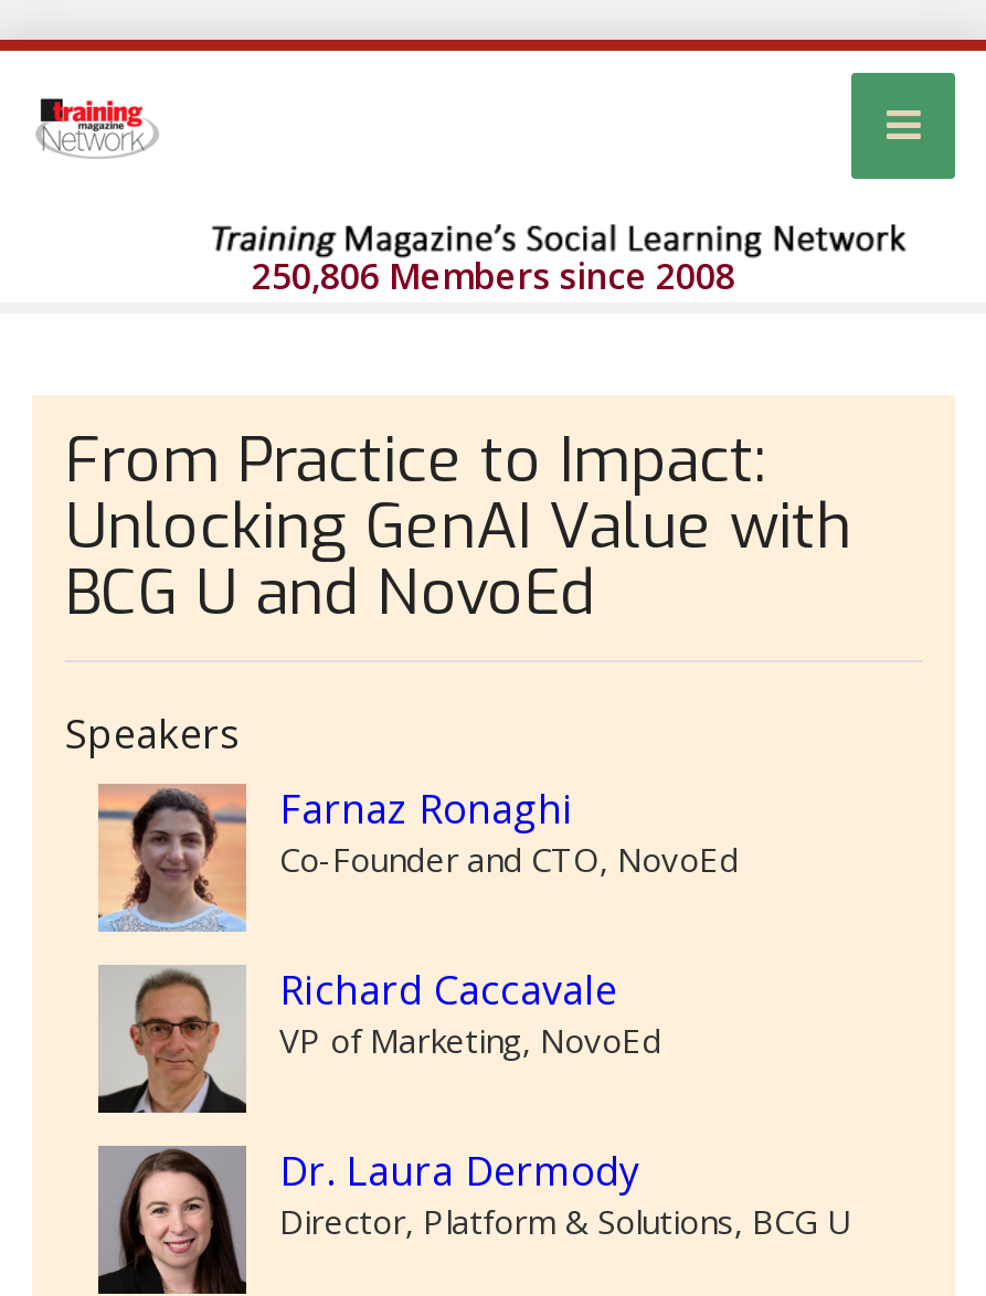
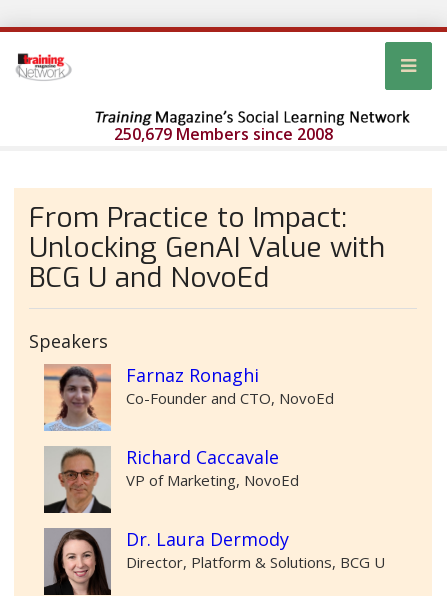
- 250,806 Members since 2008
+ 250,679 Members since 2008
